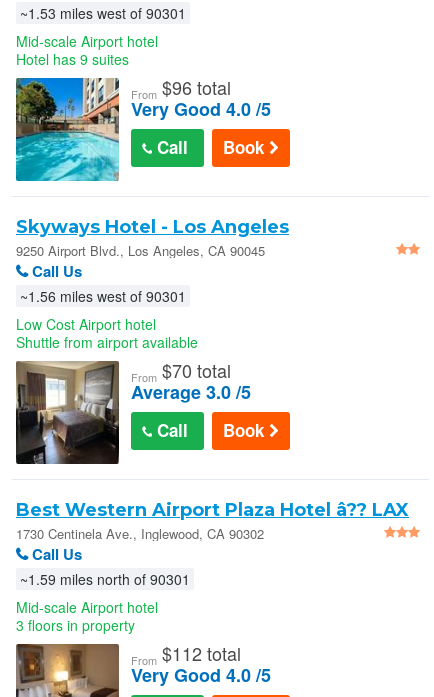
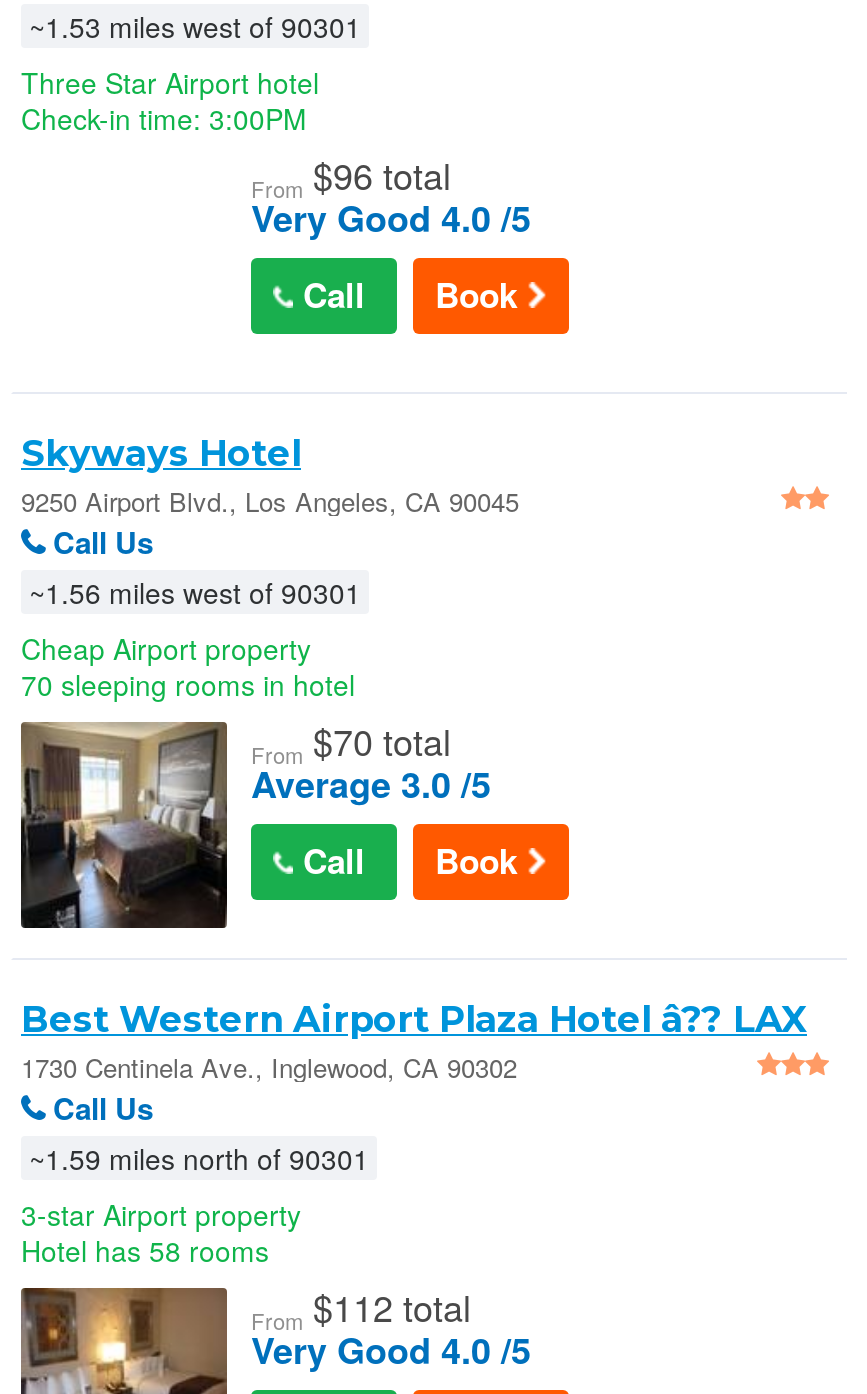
- Mid-scale Airport hotel
- Hotel has 9 suites
+ Three Star Airport hotel
+ Check-in time: 3:00PM

- [image]

- Skyways Hotel - Los Angeles
+ Skyways Hotel

- Low Cost Airport hotel
- Shuttle from airport available
+ Cheap Airport property
+ 70 sleeping rooms in hotel

- Mid-scale Airport hotel
- 3 floors in property
+ 3-star Airport property
+ Hotel has 58 rooms
